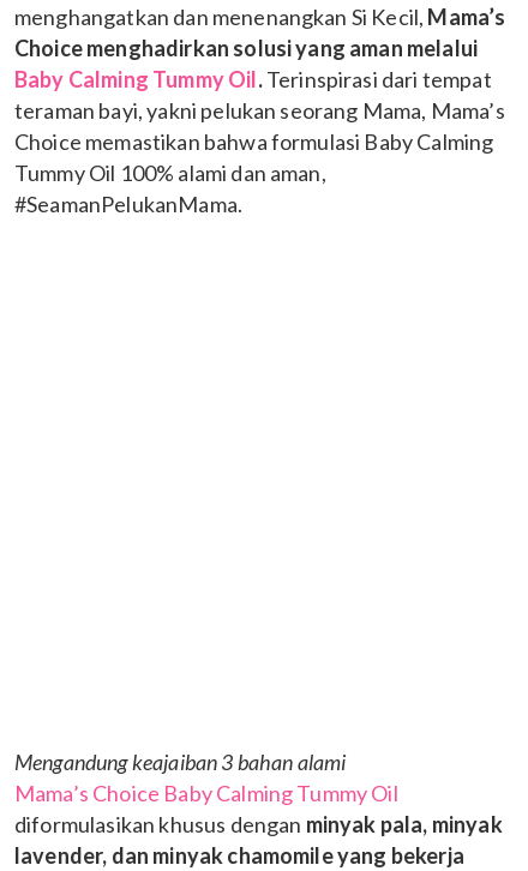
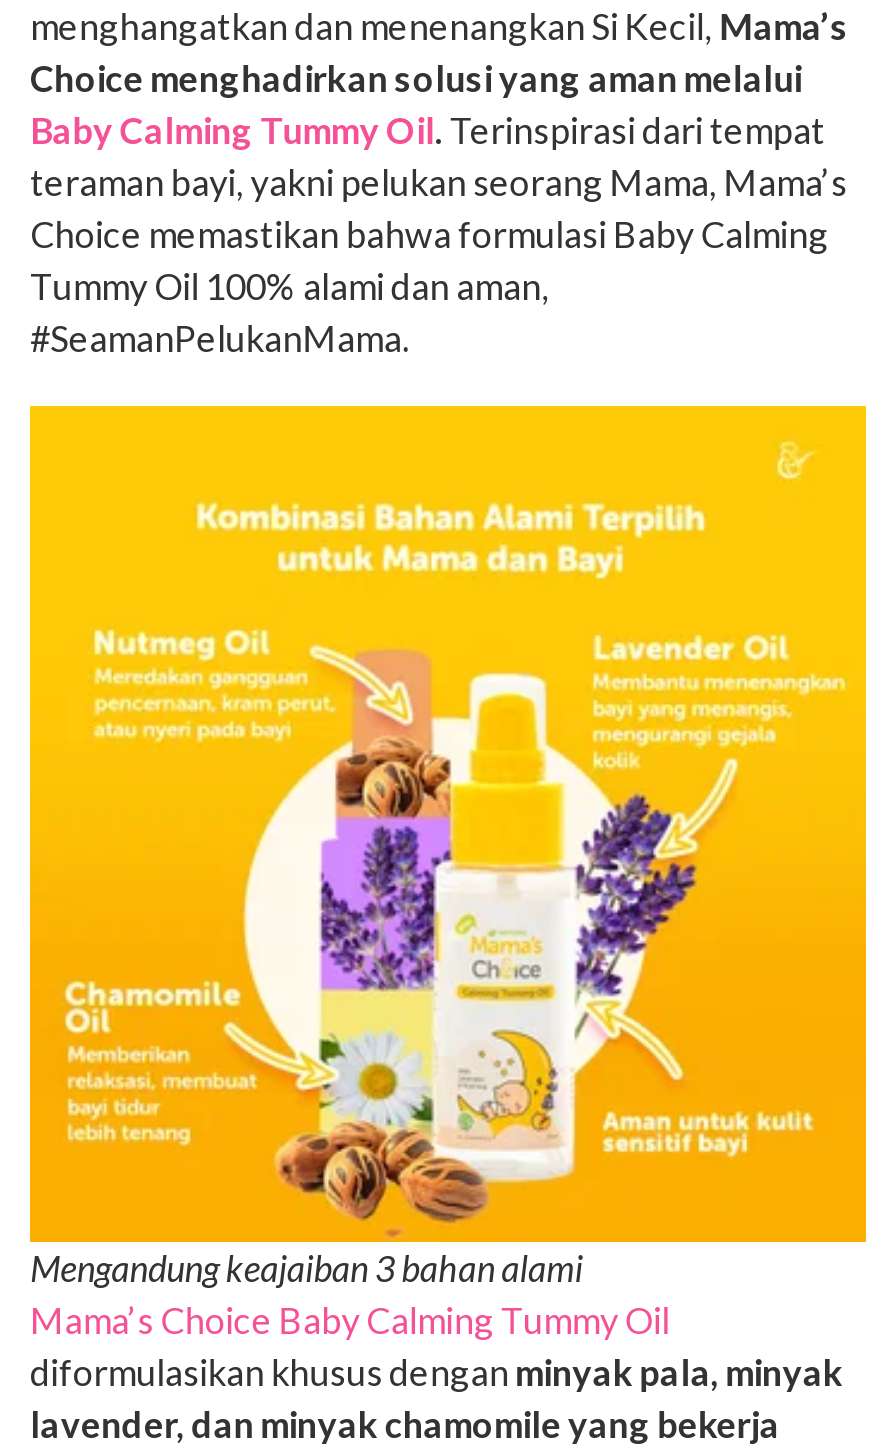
+ [image]
